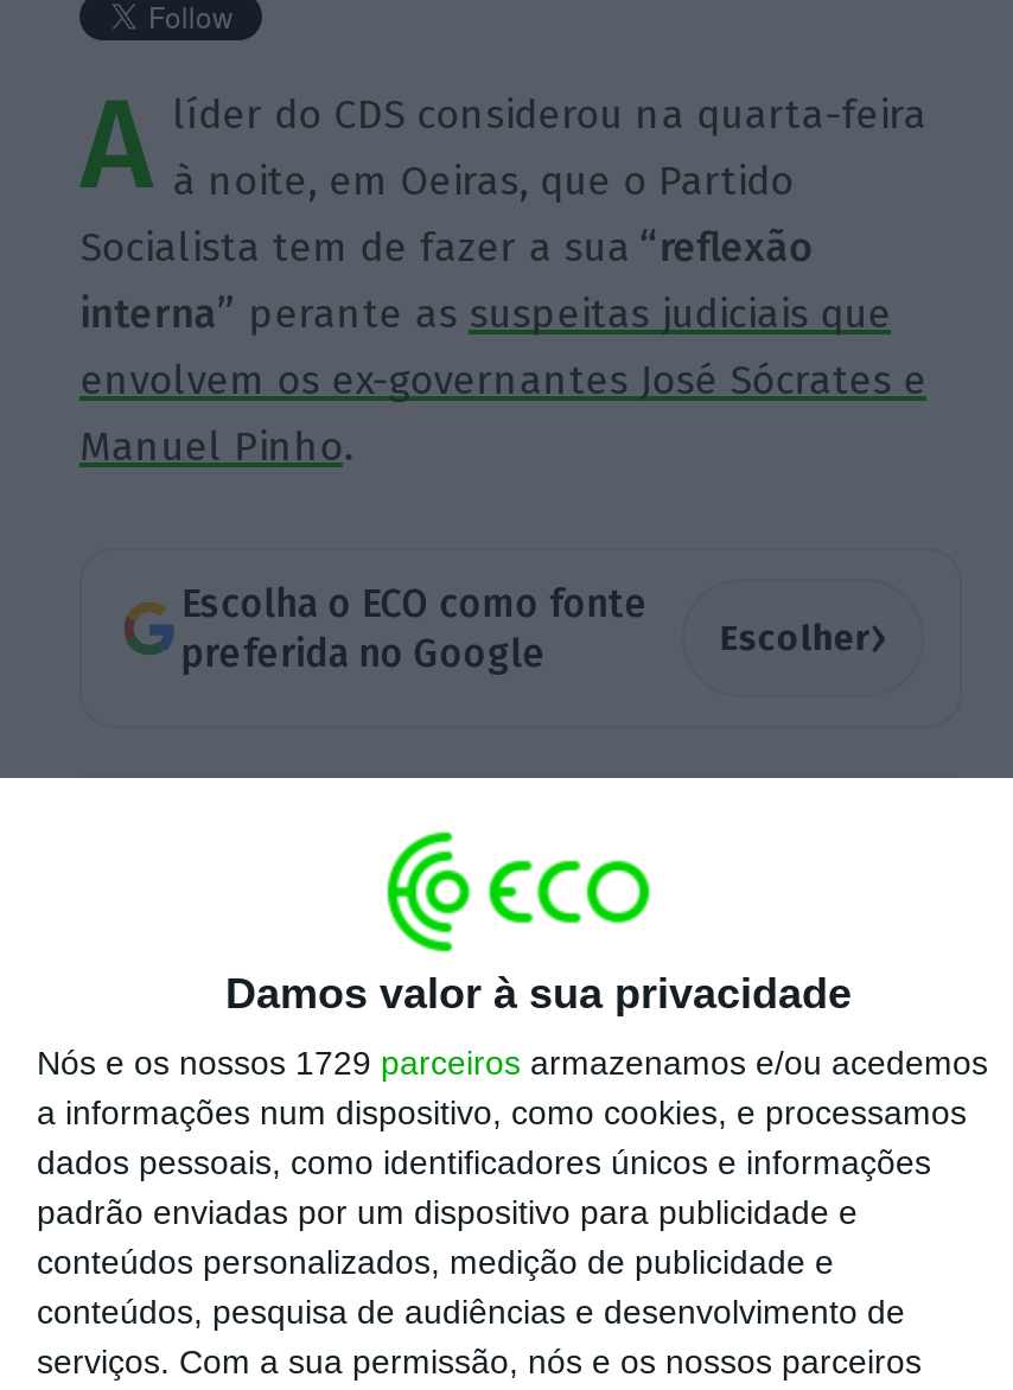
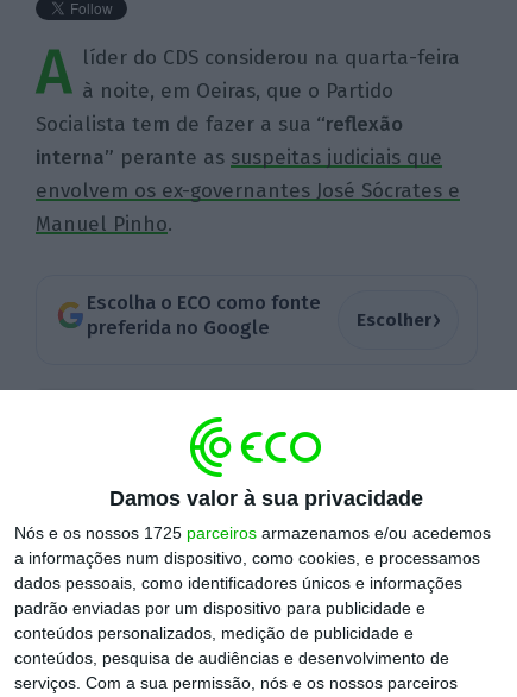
- Nós e os nossos 1729 parceiros armazenamos e/ou acedemos
+ Nós e os nossos 1725 parceiros armazenamos e/ou acedemos
